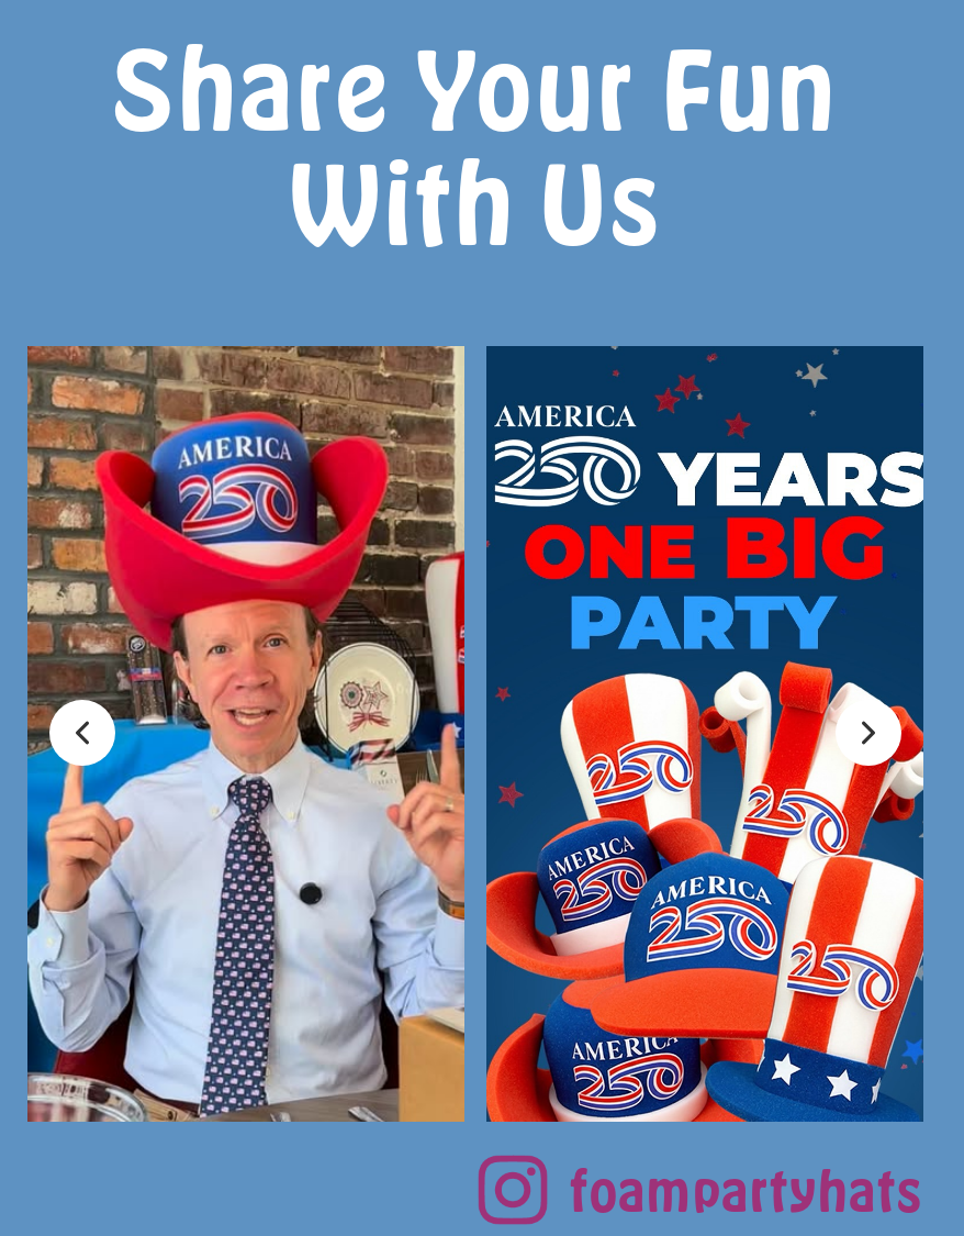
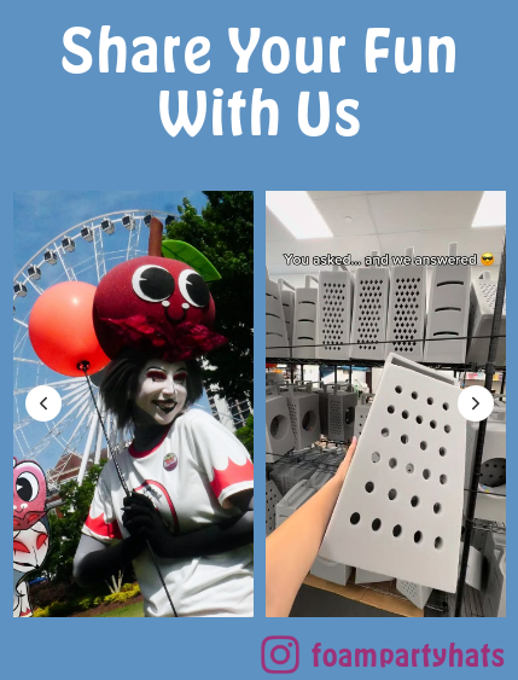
- [image]
+ [image]

- [image]
+ [image]
